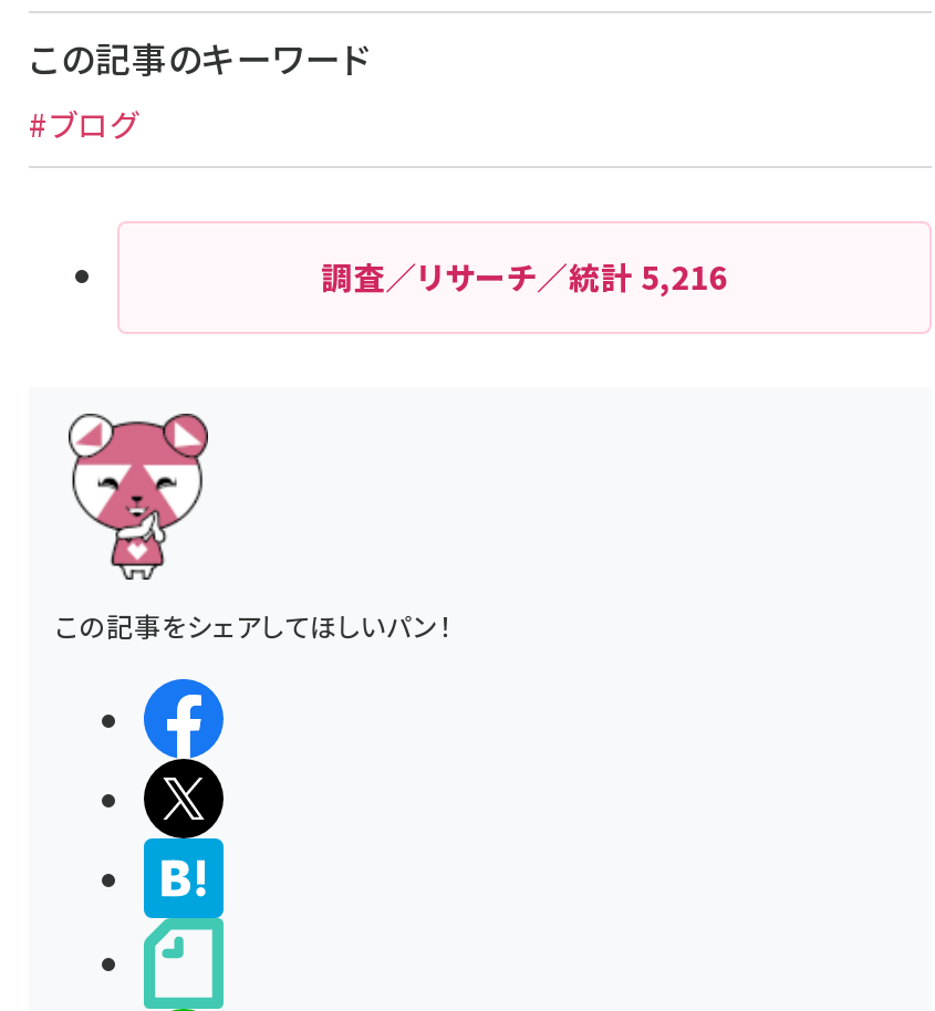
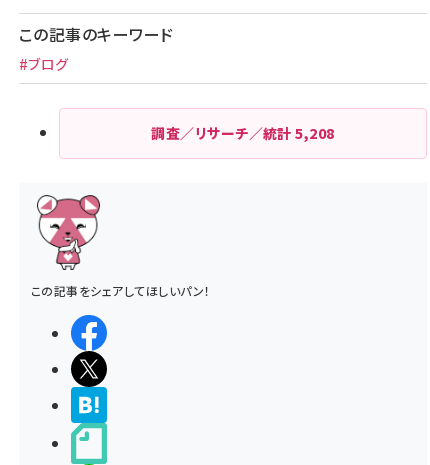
- 調査／リサーチ／統計5,216
+ 調査／リサーチ／統計5,208
